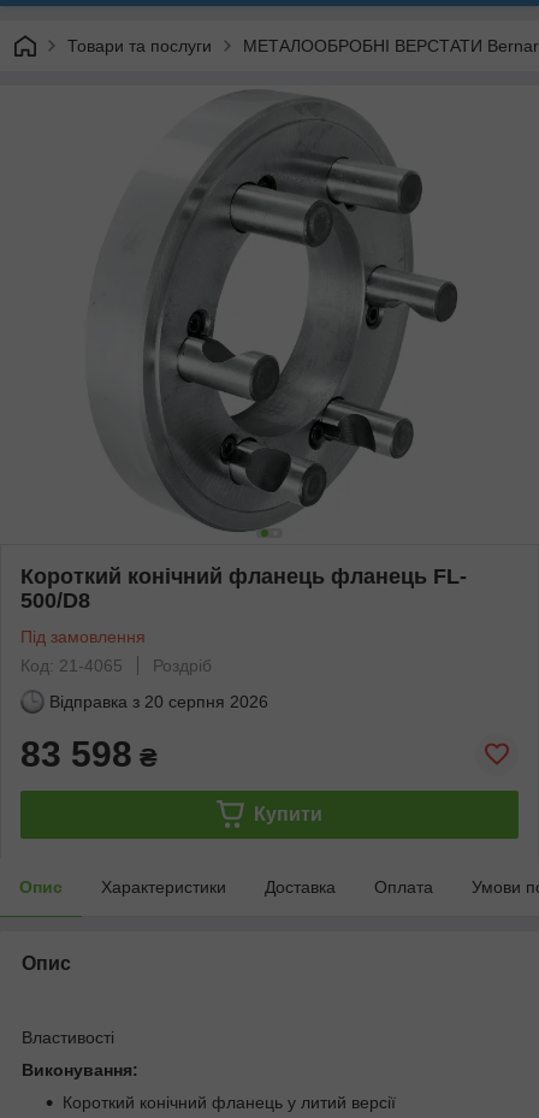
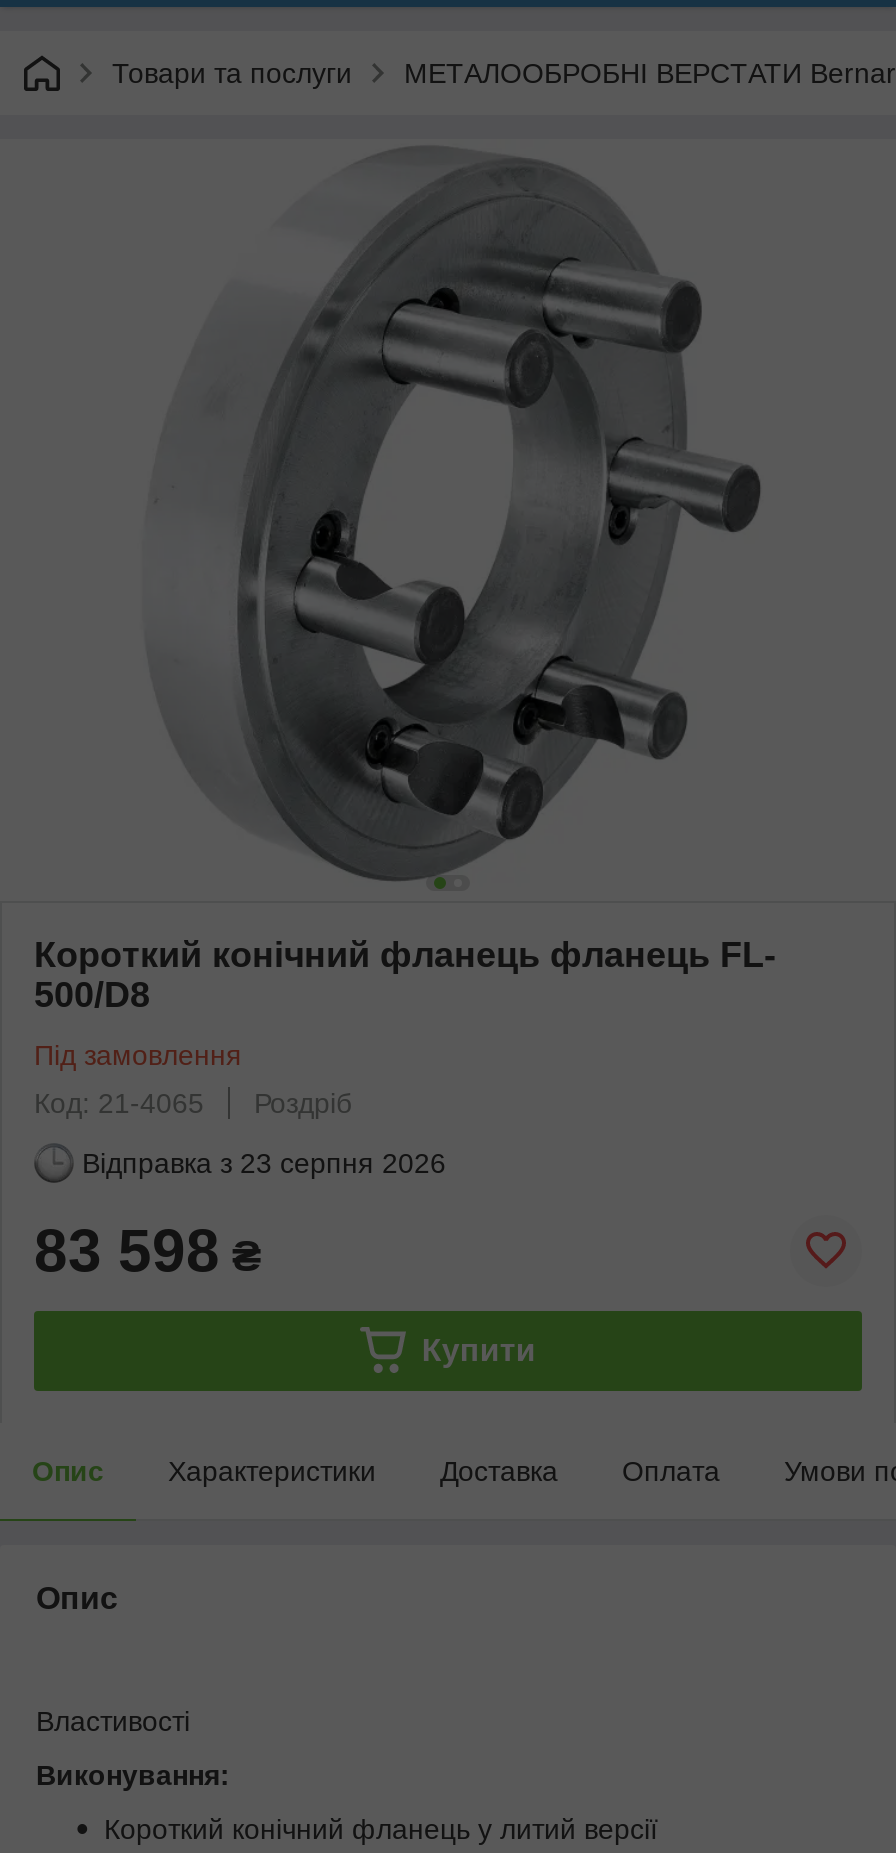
- Відправка з 20 серпня 2026
+ Відправка з 23 серпня 2026
